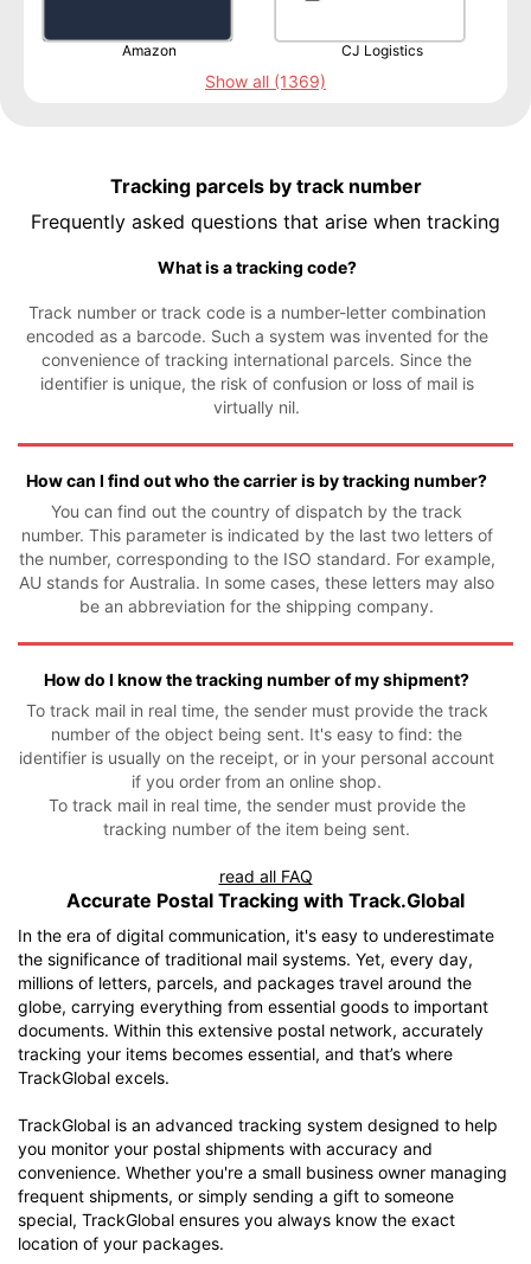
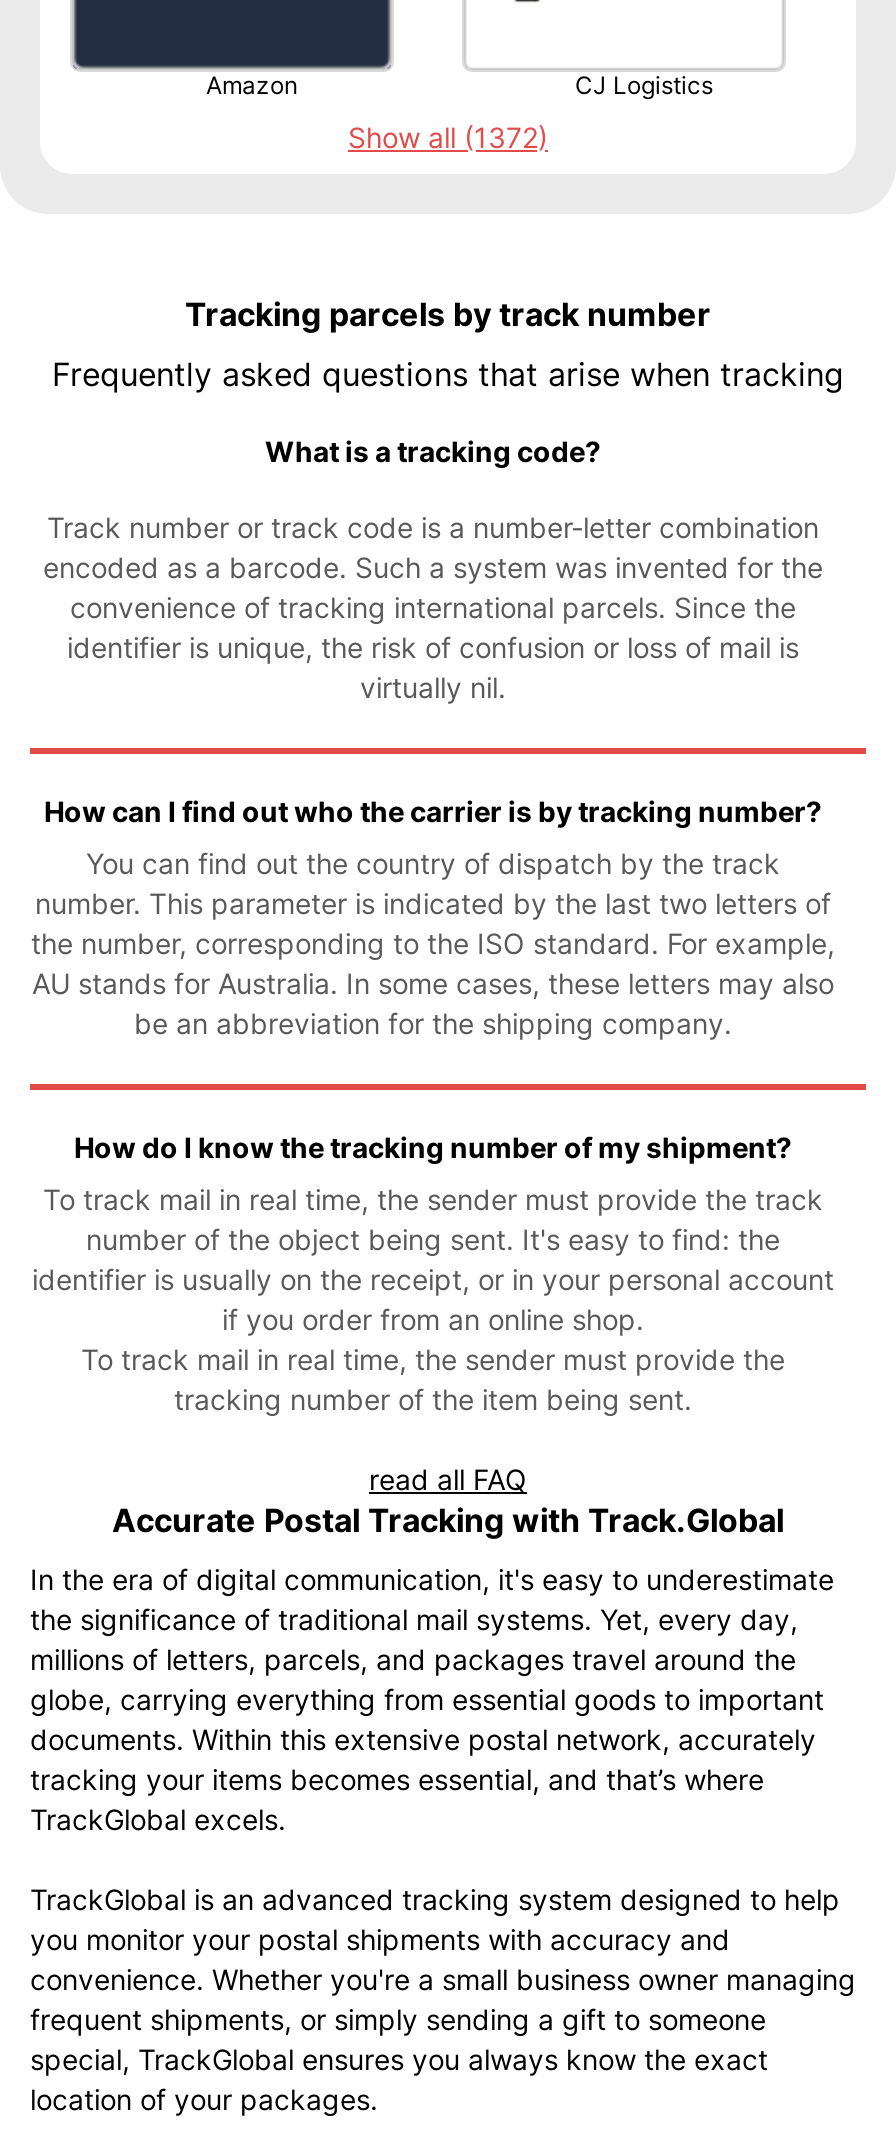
- Show all (1369)
+ Show all (1372)
